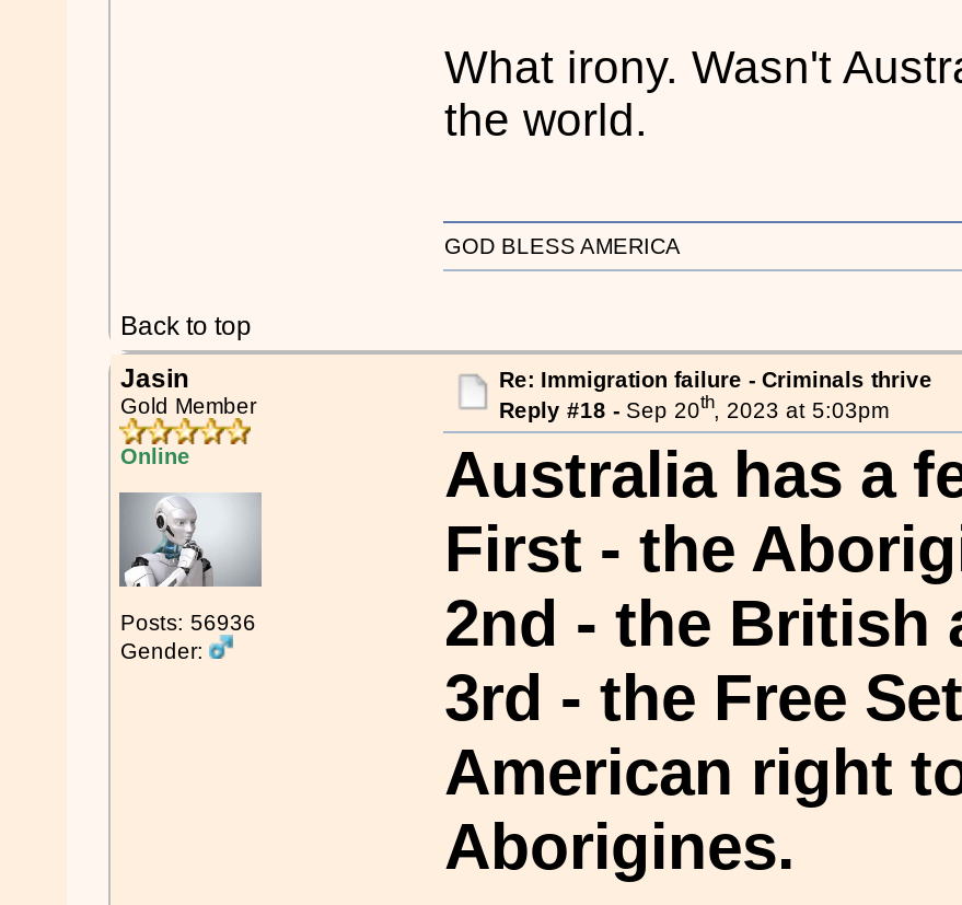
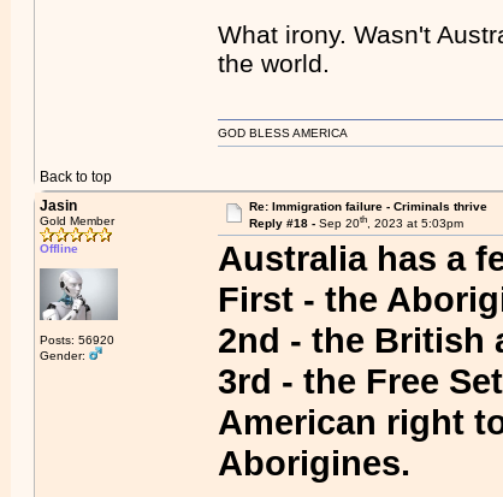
- Online
+ Offline

- Posts: 56936
+ Posts: 56920
